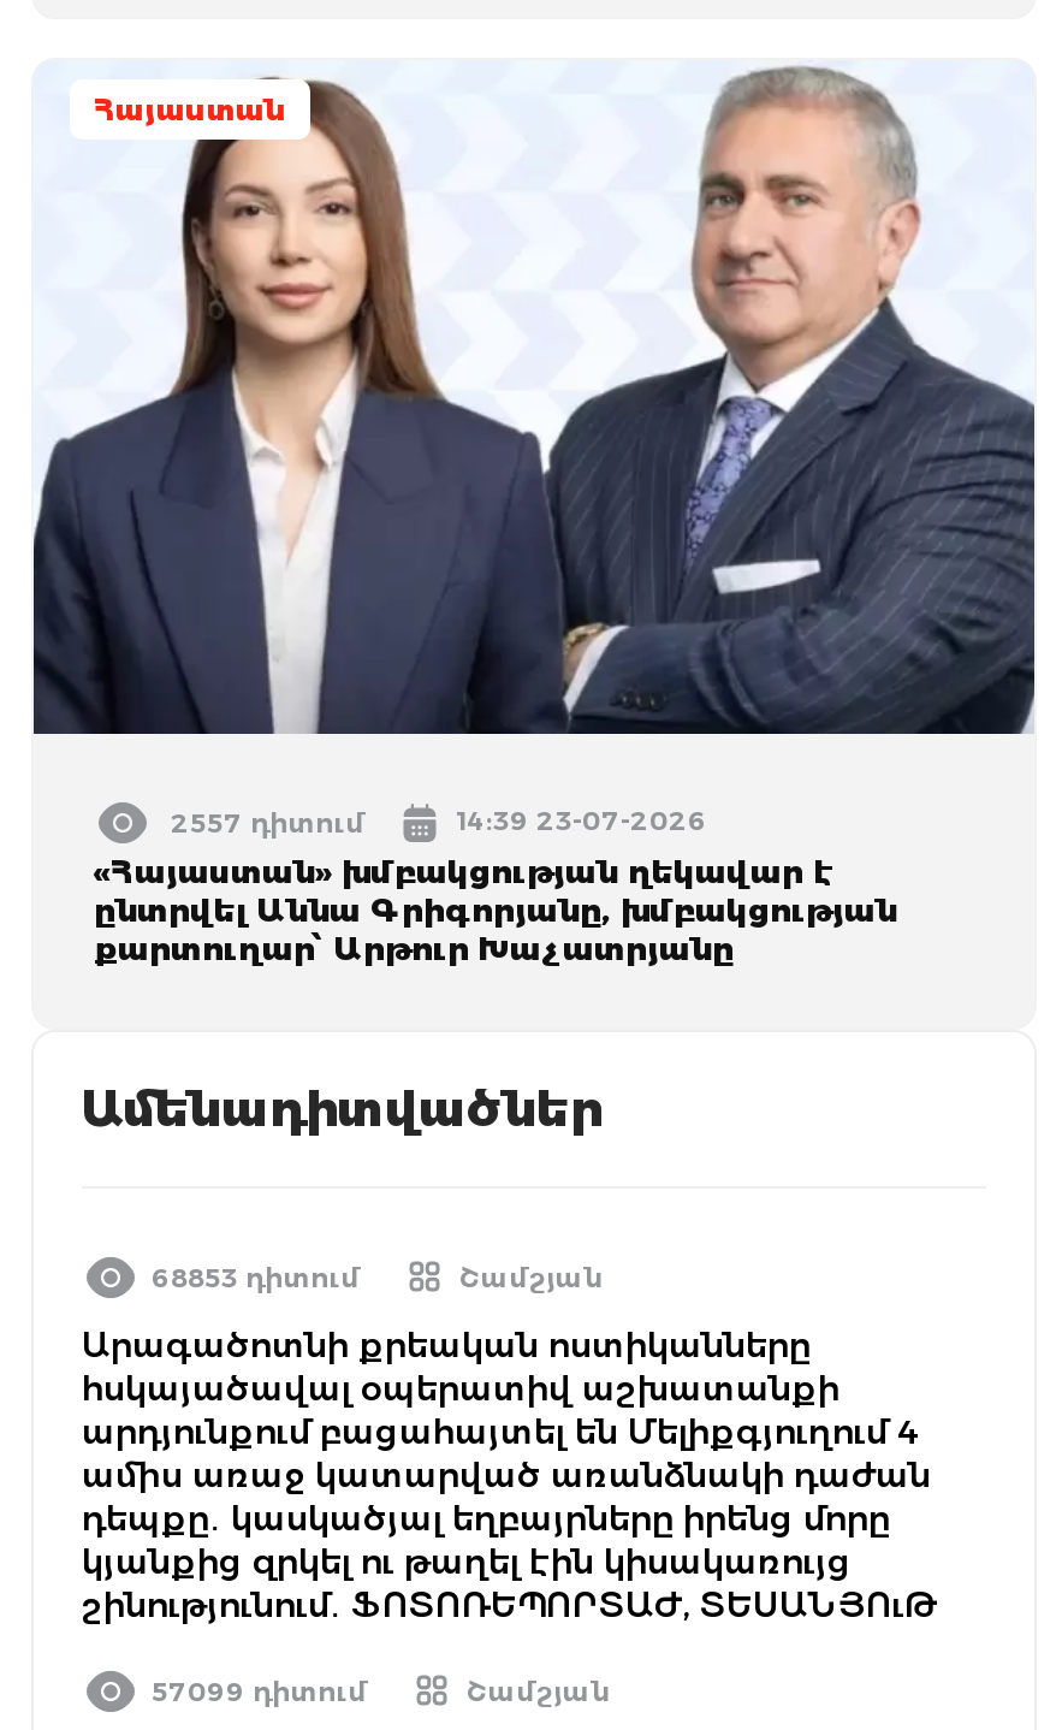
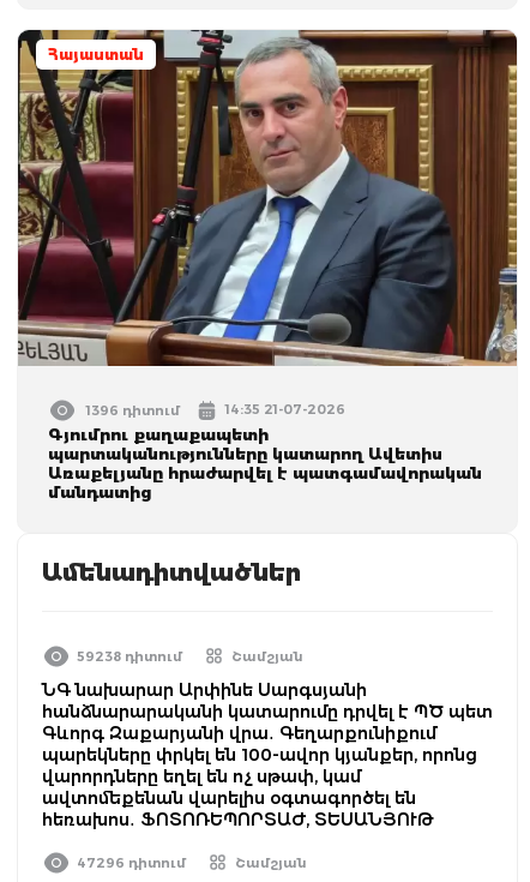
- [image]
- 2557 դիտում
- 14:39 23-07-2026
- «Հայաստան» խմբակցության ղեկավար է
- ընտրվել Աննա Գրիգորյանը, խմբակցության
- քարտուղար՝ Արթուր Խաչատրյանը
+ [image]
+ 1396 դիտում
+ 14:35 21-07-2026
+ Գյումրու քաղաքապետի
+ պարտականությունները կատարող Ավետիս
+ Առաքելյանը հրաժարվել է պատգամավորական
+ մանդատից

- 68853 դիտում
+ 59238 դիտում

- Արագածոտնի քրեական ոստիկանները
- հսկայածավալ օպերատիվ աշխատանքի
- արդյունքում բացահայտել են Մելիքգյուղում 4
- ամիս առաջ կատարված առանձնակի դաժան
- դեպքը․ կասկածյալ եղբայրները իրենց մորը
- կյանքից զրկել ու թաղել էին կիսակառույց
- շինությունում․ ՖՈՏՈՌԵՊՈՐՏԱԺ, ՏԵՍԱՆՅՈւԹ
+ ՆԳ նախարար Արփինե Սարգսյանի
+ հանձնարարականի կատարումը դրվել է ՊԾ պետ
+ Գևորգ Զաքարյանի վրա․ Գեղարքունիքում
+ պարեկները փրկել են 100-ավոր կյանքեր, որոնց
+ վարորդները եղել են ոչ սթափ, կամ
+ ավտոմեքենան վարելիս օգտագործել են
+ հեռախոս․ ՖՈՏՈՌԵՊՈՐՏԱԺ, ՏԵՍԱՆՅՈՒԹ

- 57099 դիտում
+ 47296 դիտում
